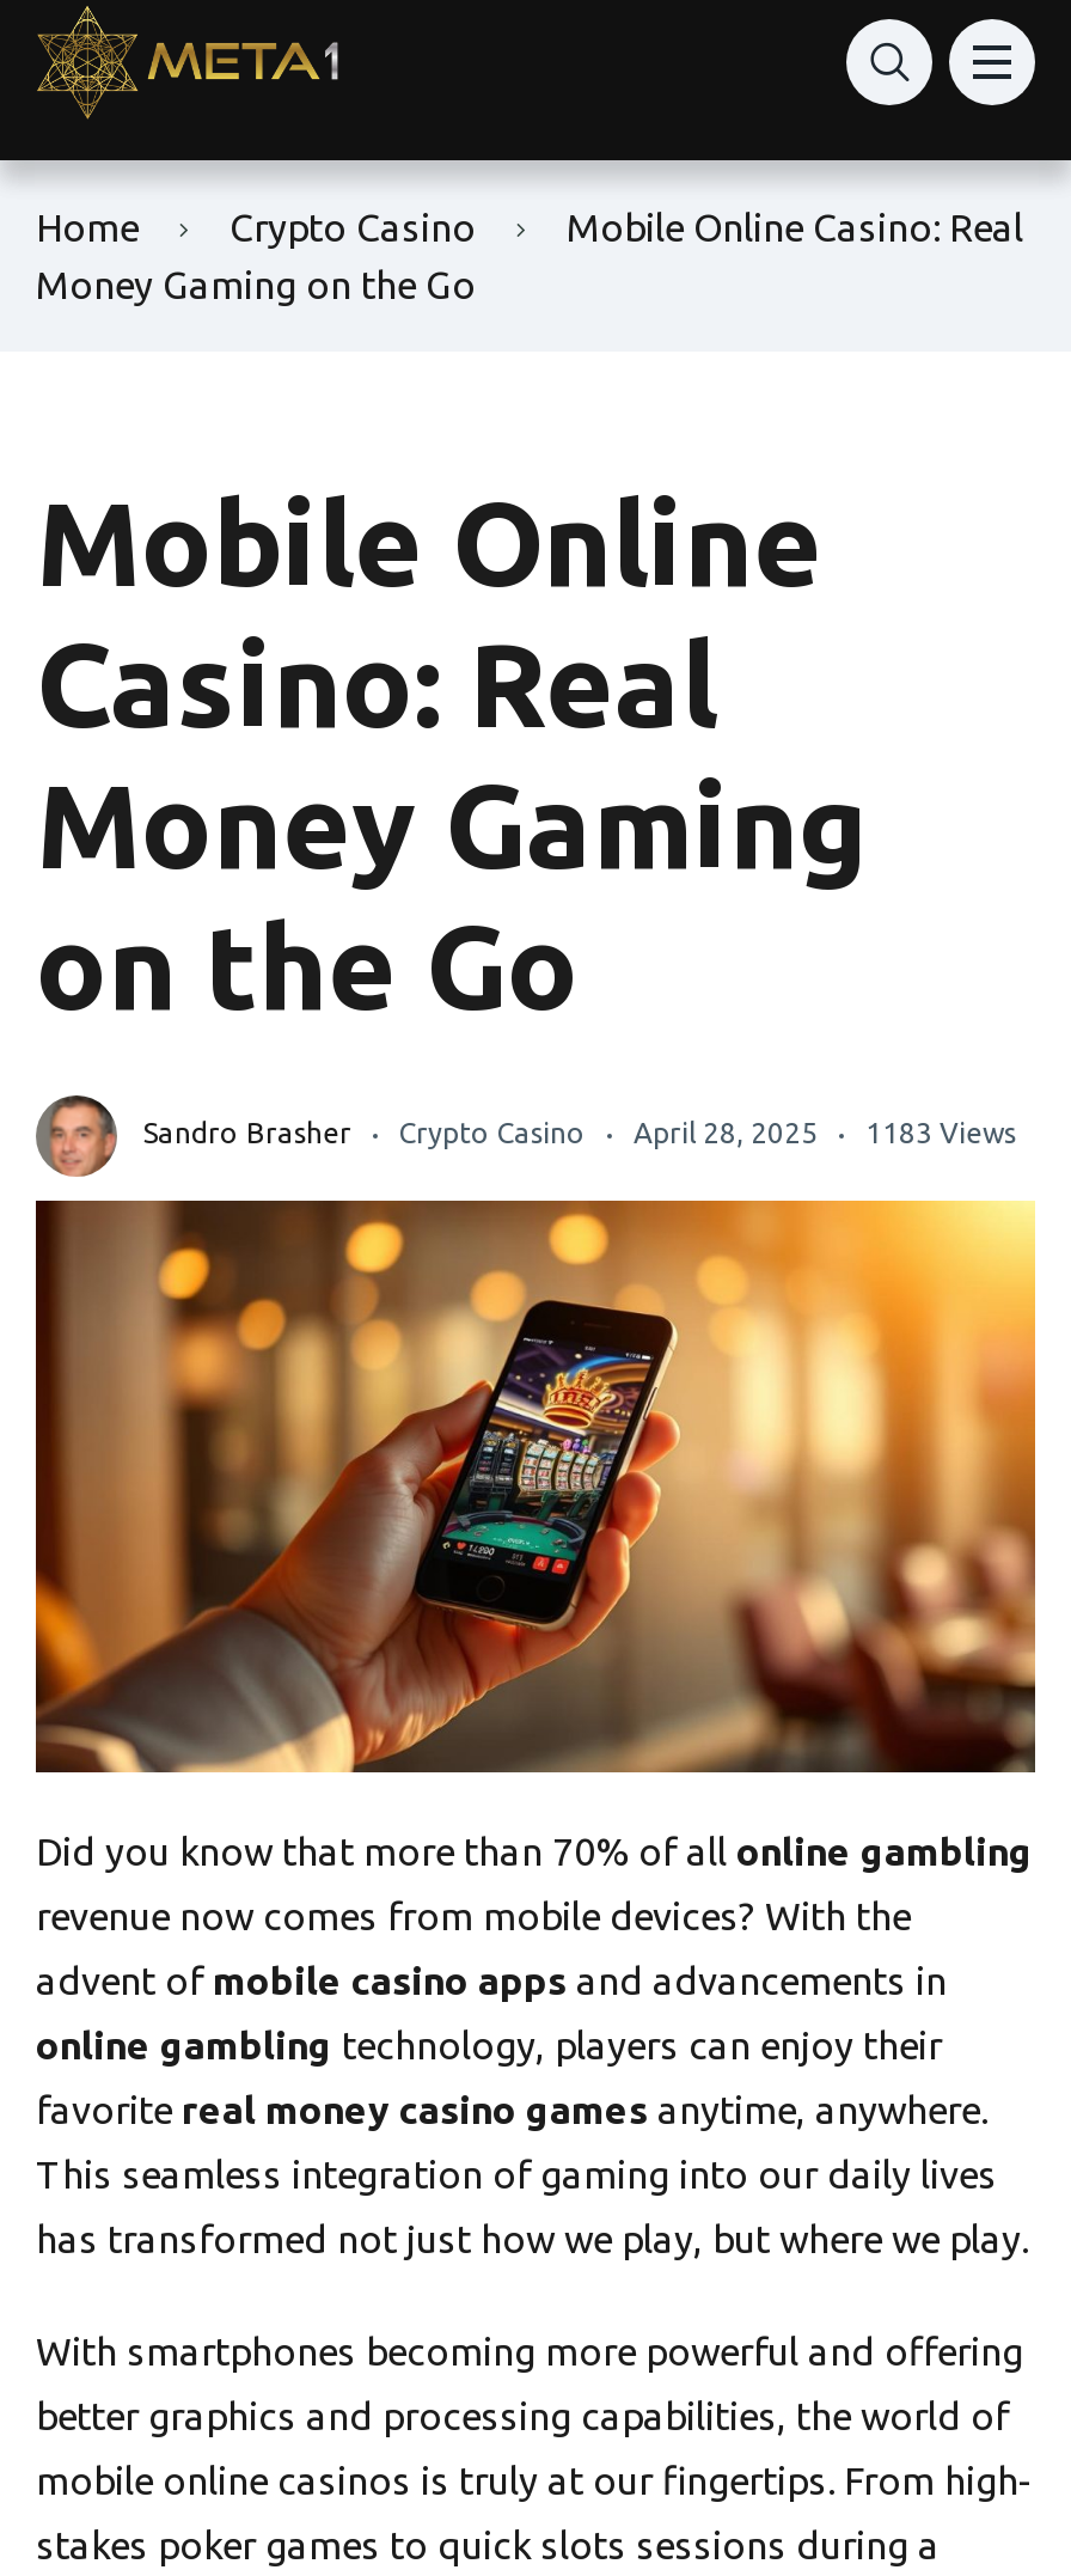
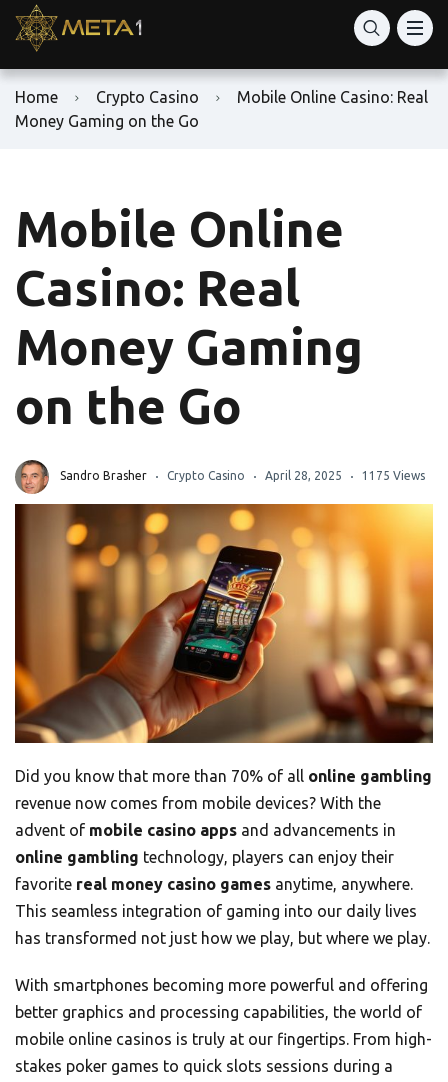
- Sandro Brasher Crypto Casino April 28, 2025 1183 Views
+ Sandro Brasher Crypto Casino April 28, 2025 1175 Views
